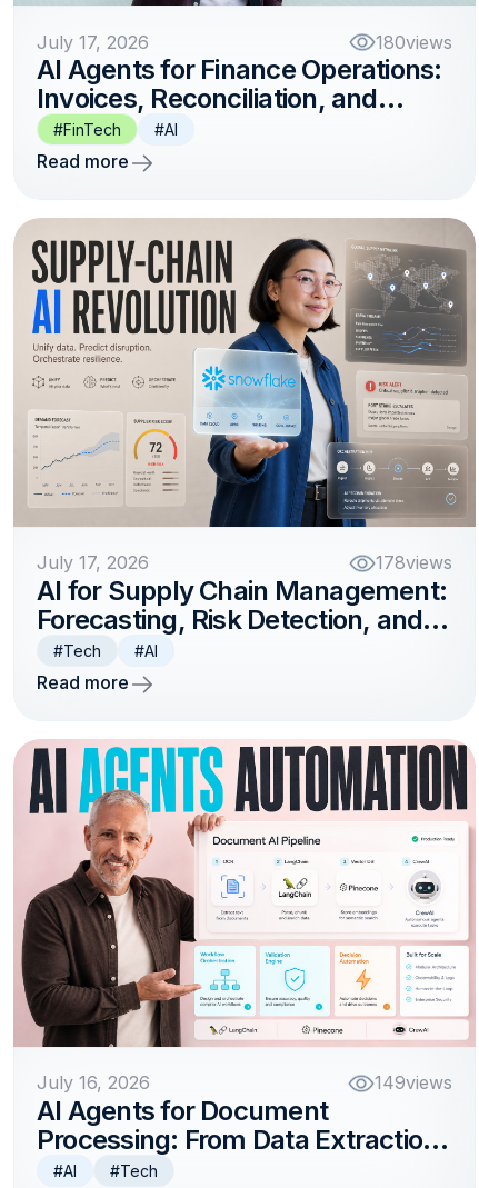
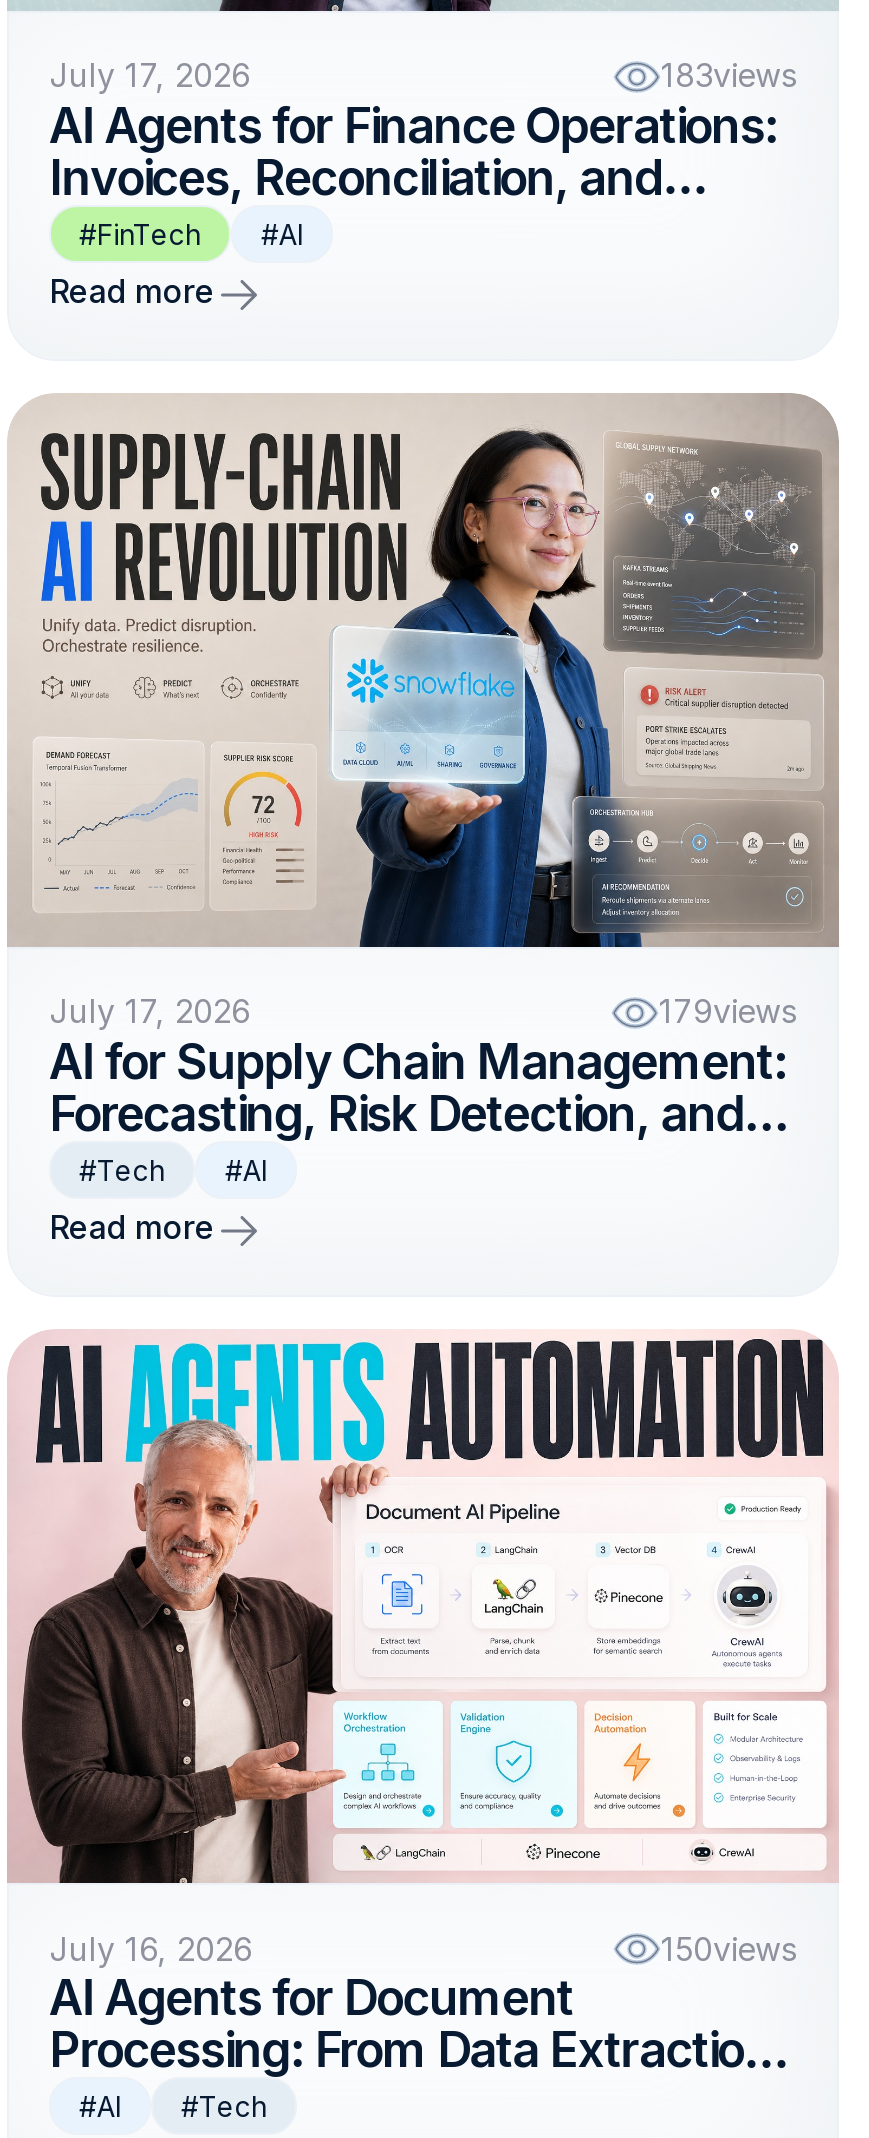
- 180views
+ 183views

- 178views
+ 179views

- 149views
+ 150views
